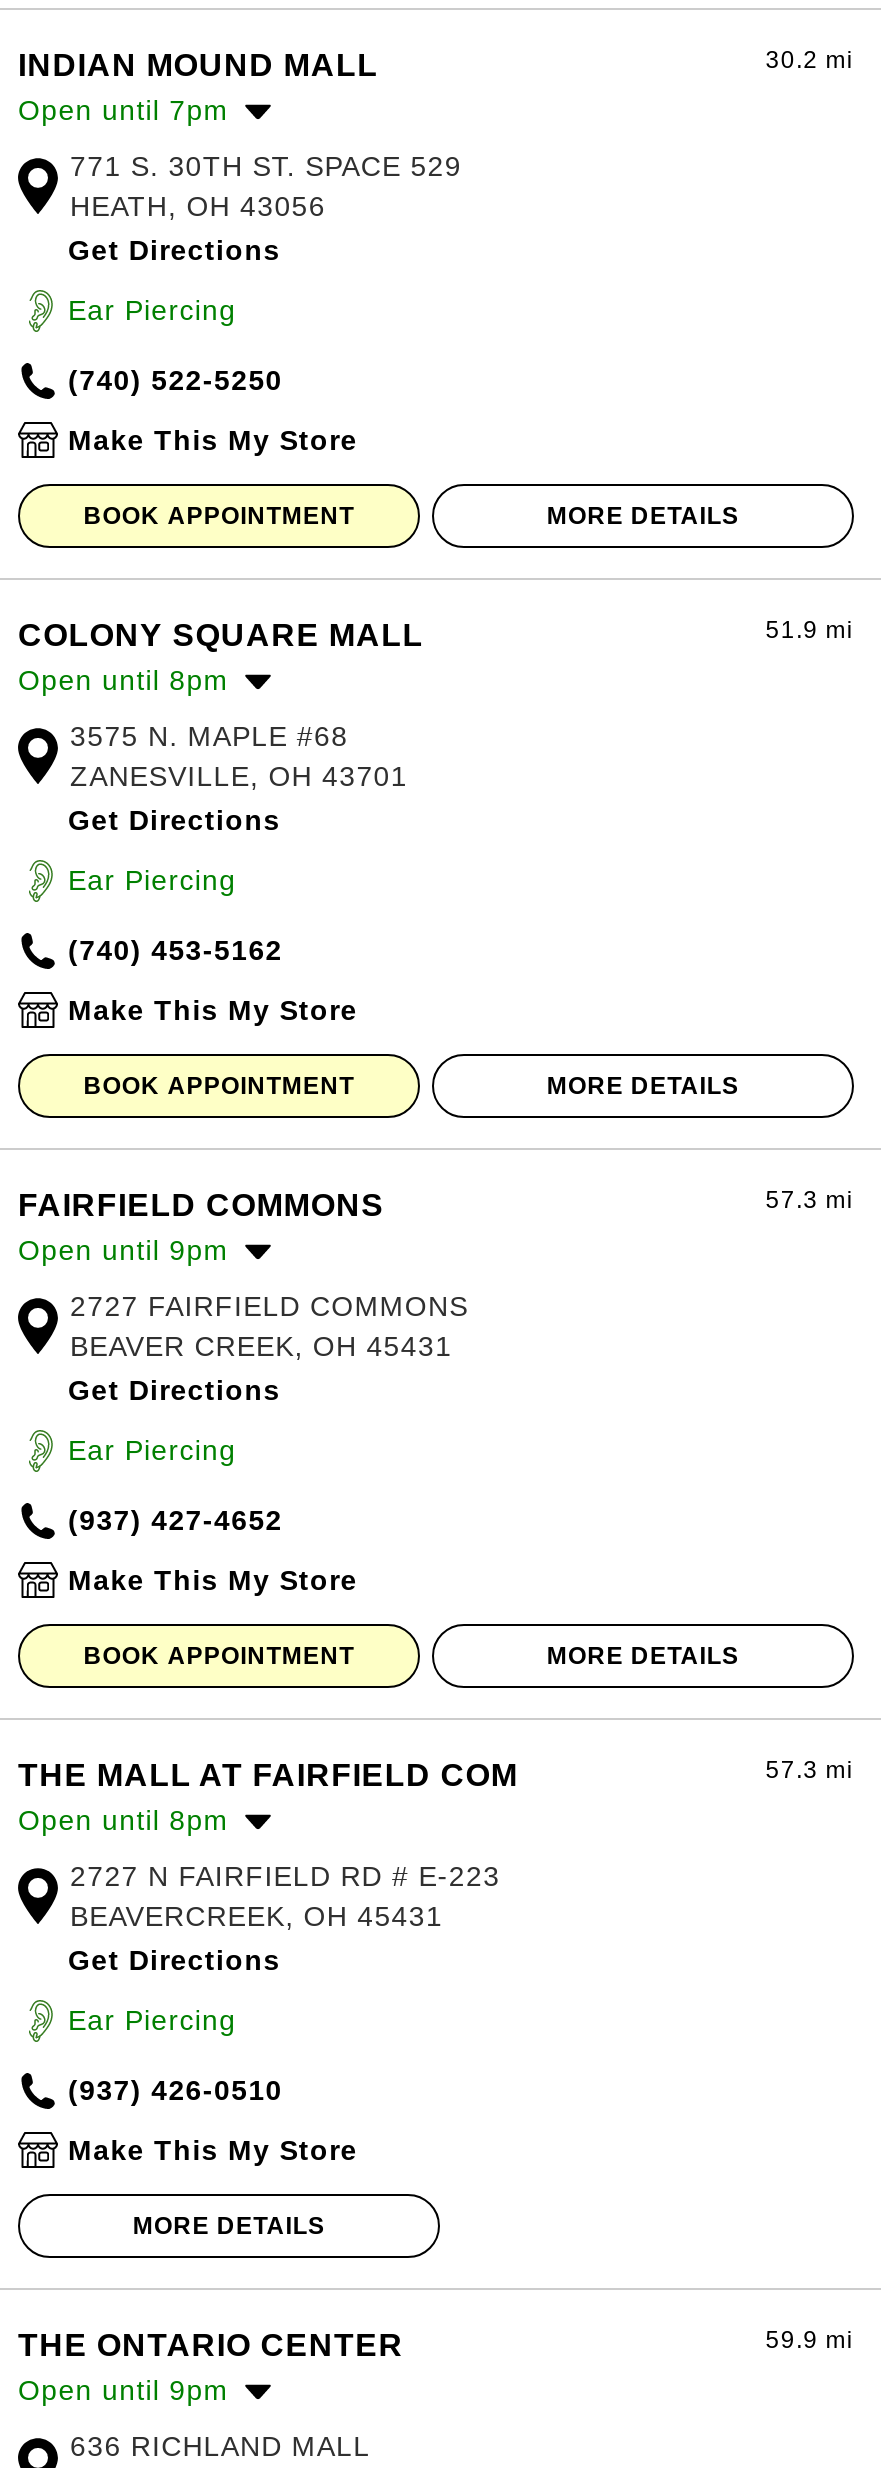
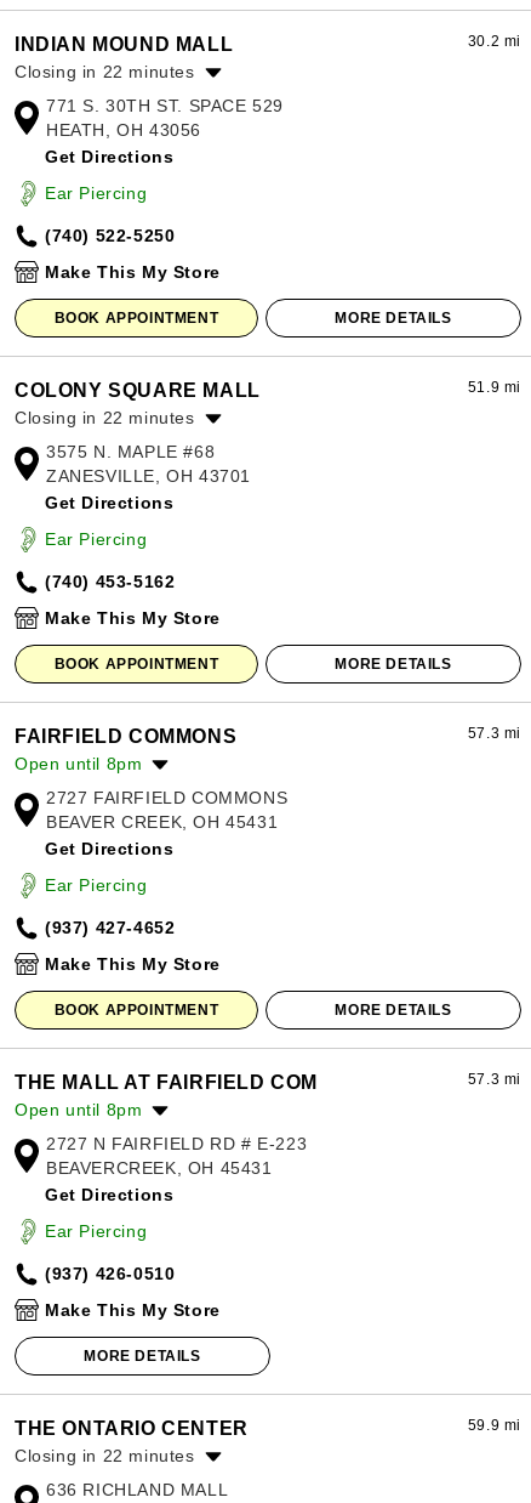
- Open until 7pm
+ Closing in 22 minutes

- Open until 8pm
+ Closing in 22 minutes

- Open until 9pm
+ Open until 8pm

- Open until 9pm
+ Closing in 22 minutes
